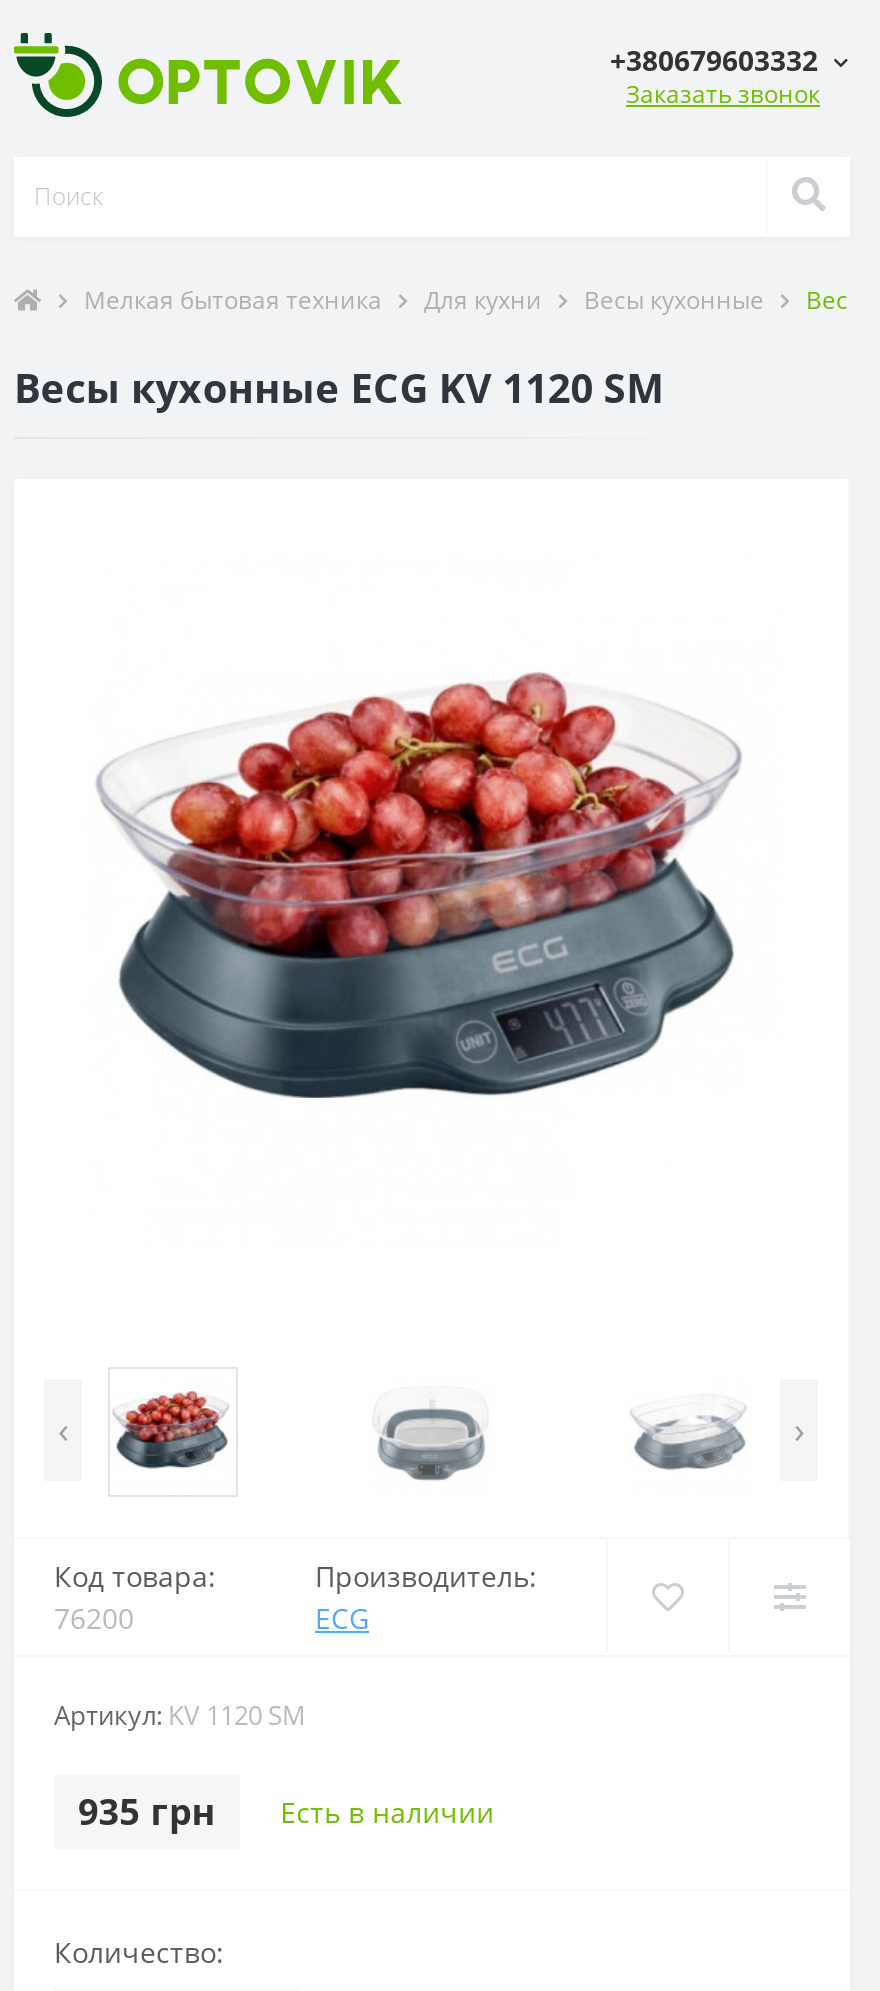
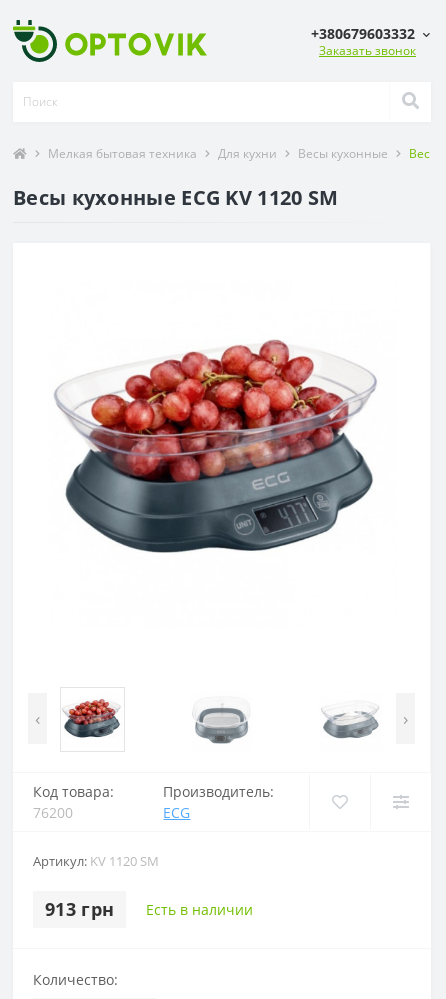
- 935 грн Есть в наличии
+ 913 грн Есть в наличии
